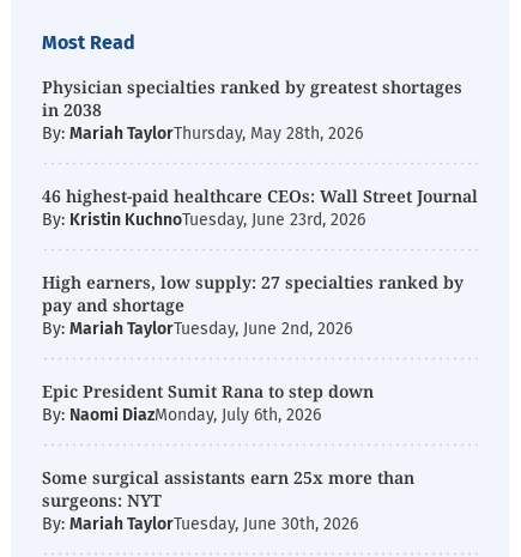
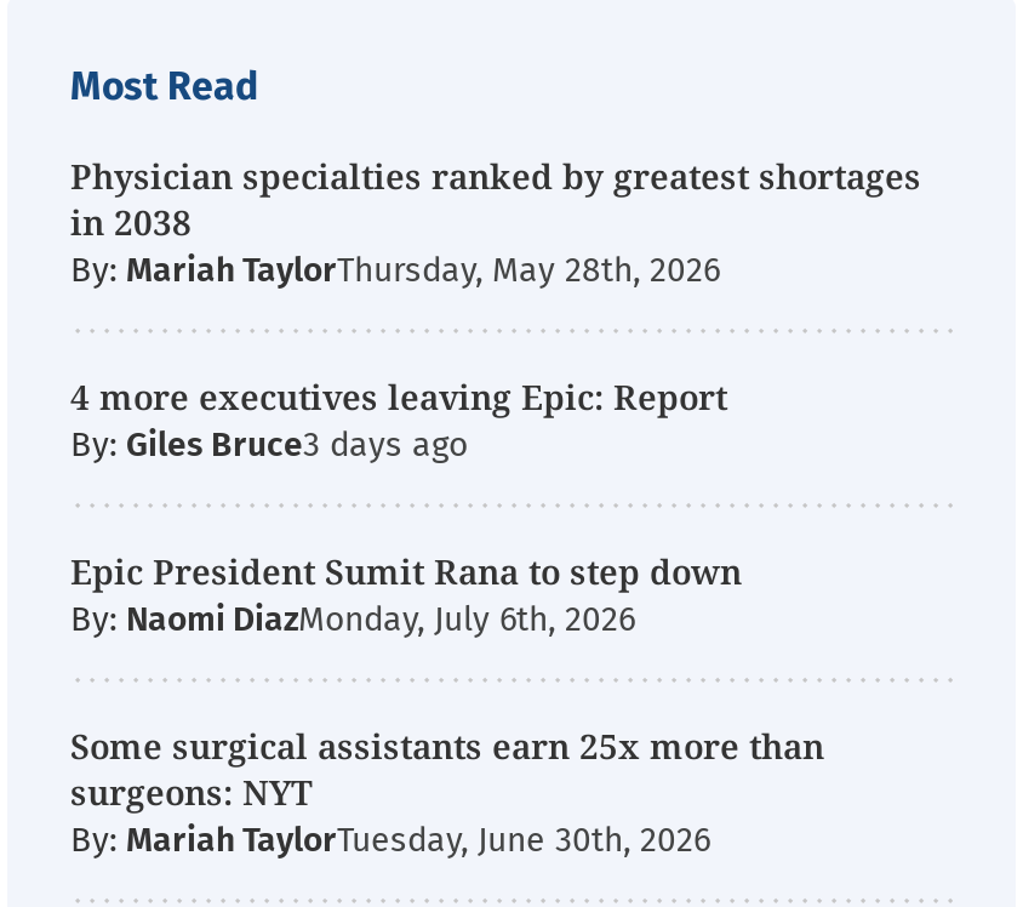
- 46 highest-paid healthcare CEOs: Wall Street Journal
- By: Kristin KuchnoTuesday, June 23rd, 2026
- High earners, low supply: 27 specialties ranked by
- pay and shortage
- By: Mariah TaylorTuesday, June 2nd, 2026
+ 4 more executives leaving Epic: Report
+ By: Giles Bruce
